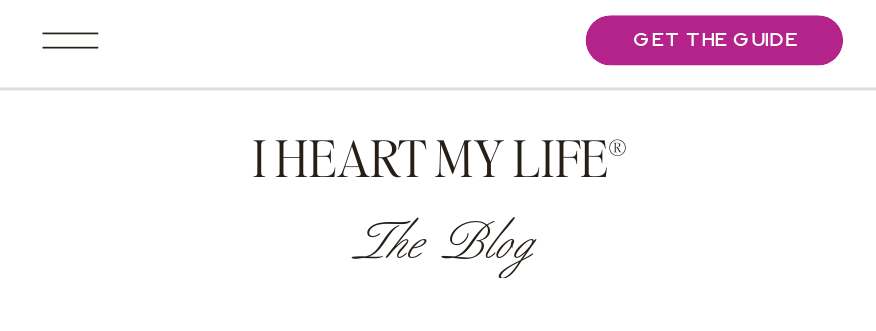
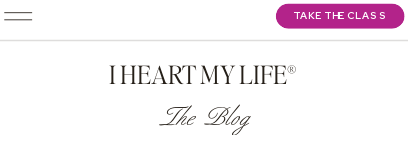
- GET THE GUIDE
+ TAKE THE CLASS
